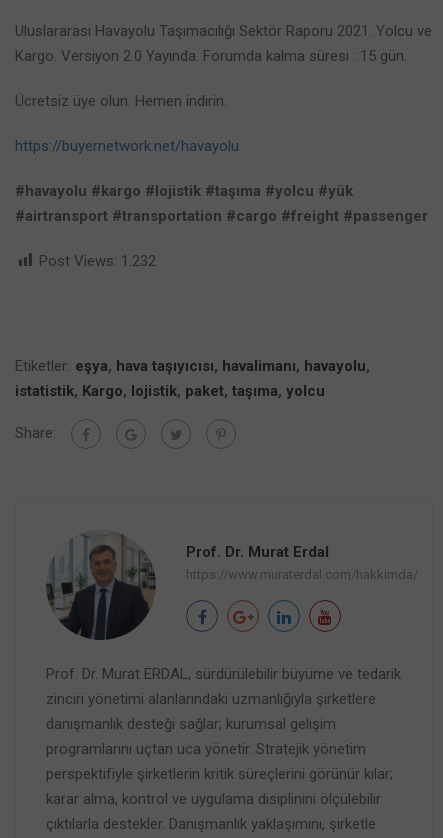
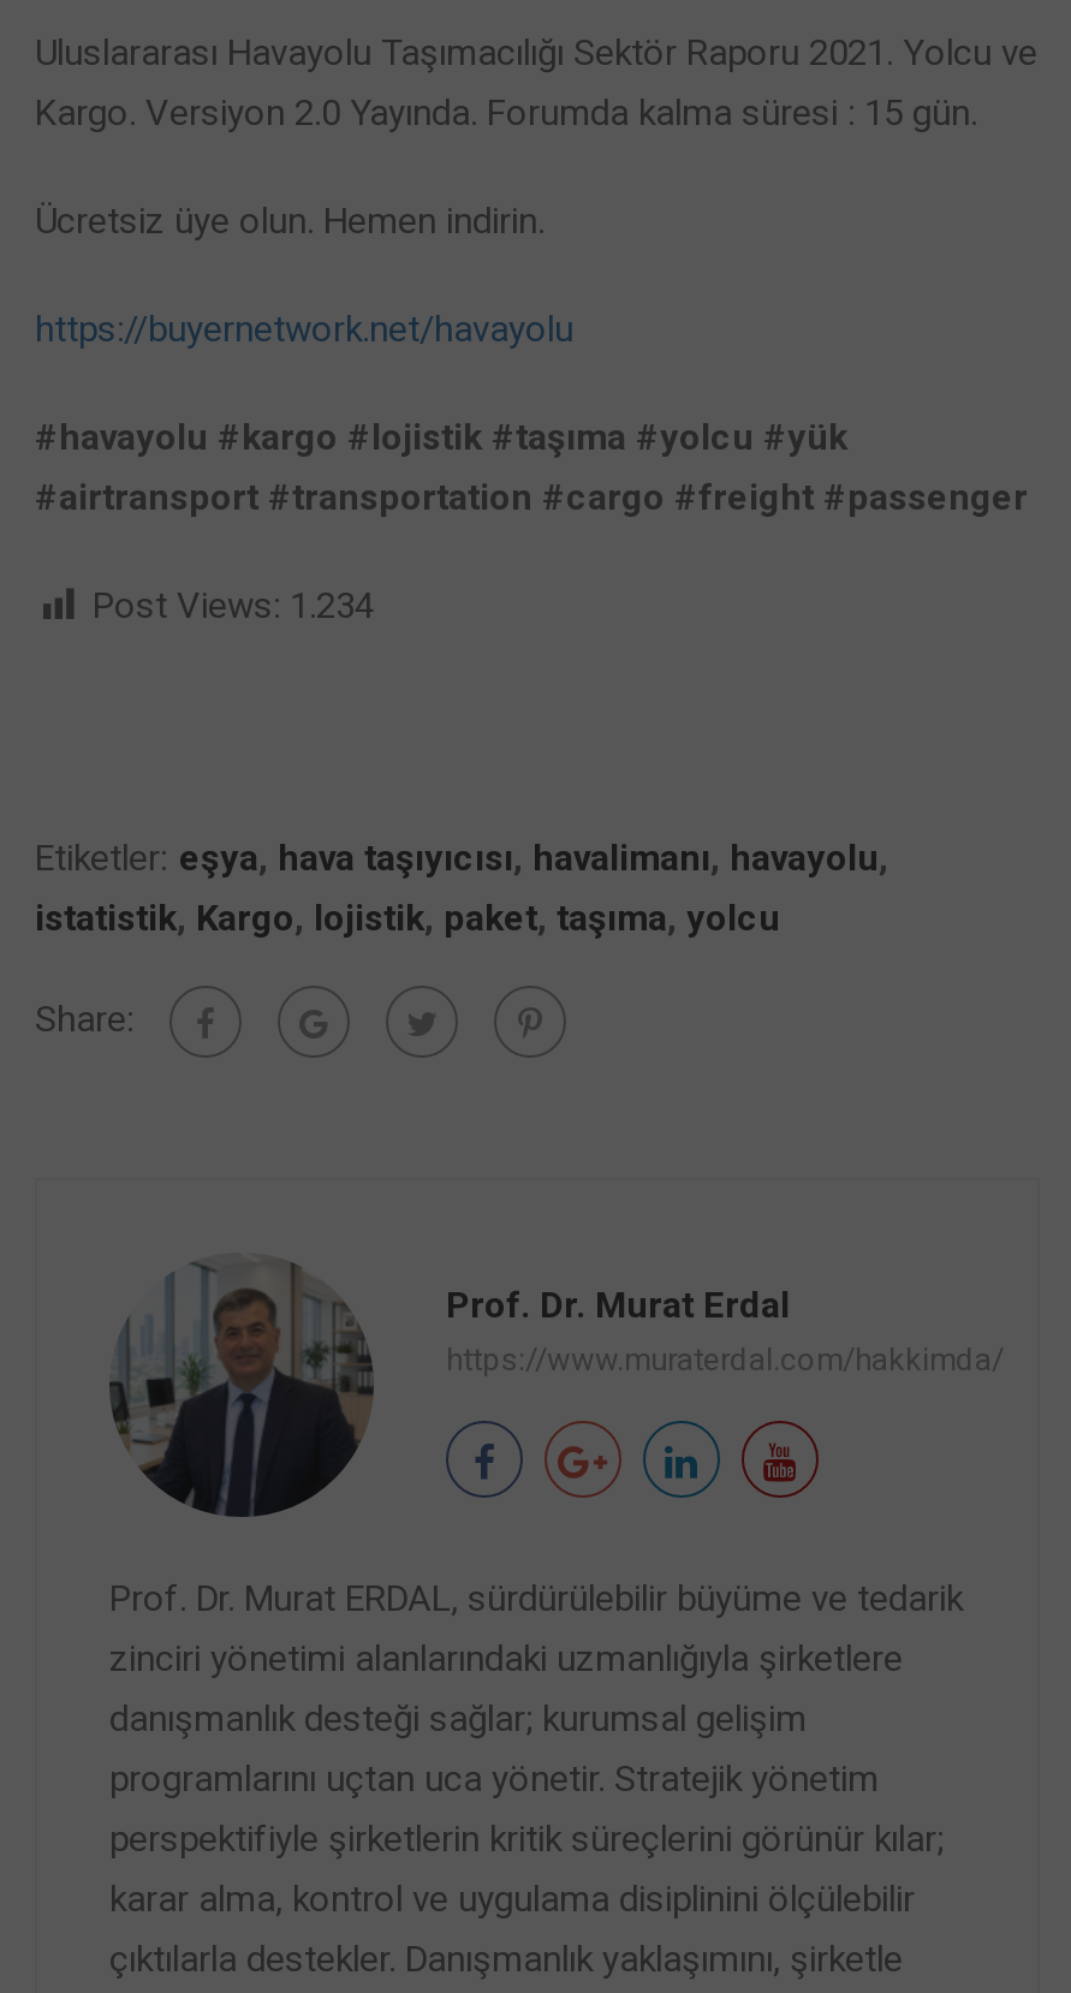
- Post Views: 1.232
+ Post Views: 1.234
